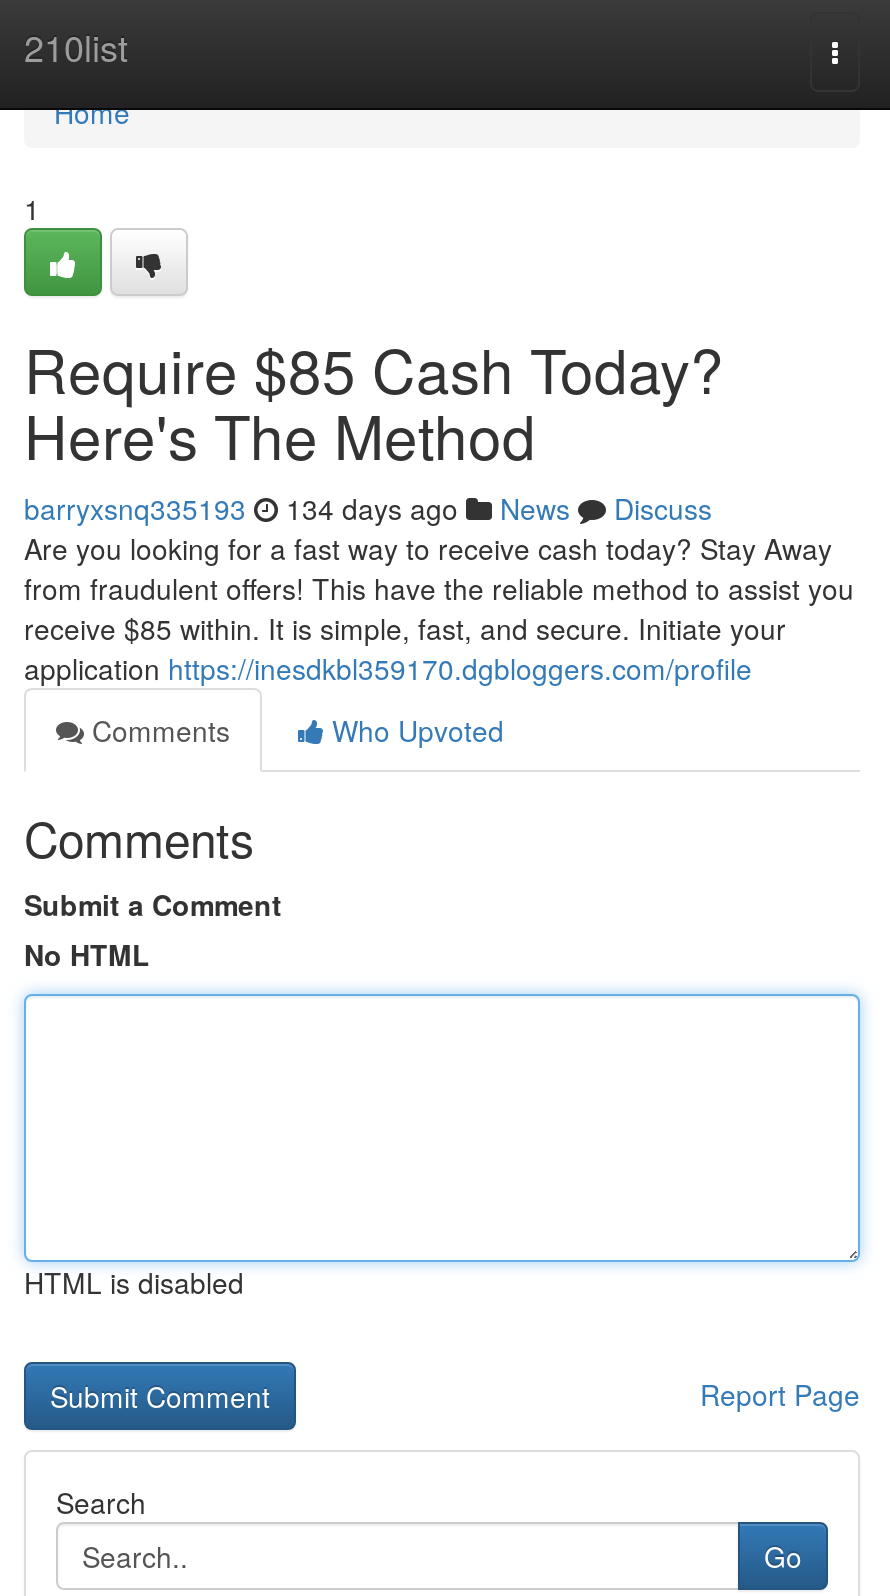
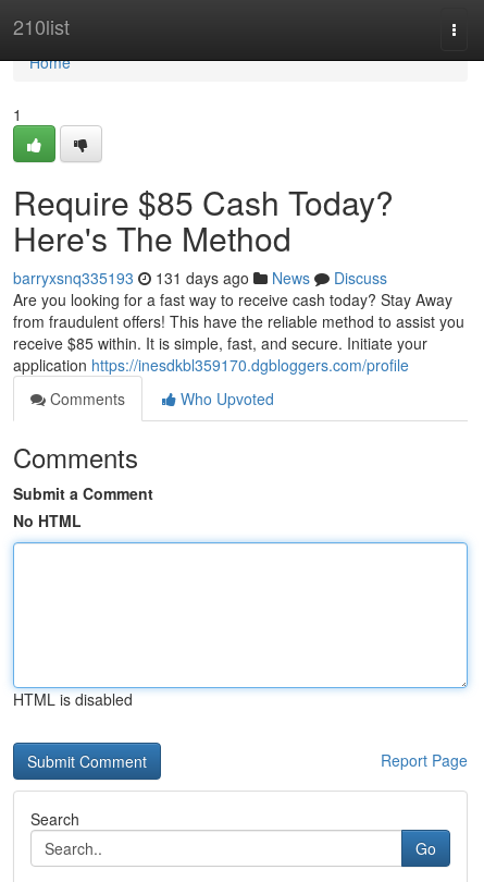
- barryxsnq335193 134 days ago News Discuss
+ barryxsnq335193 131 days ago News Discuss
